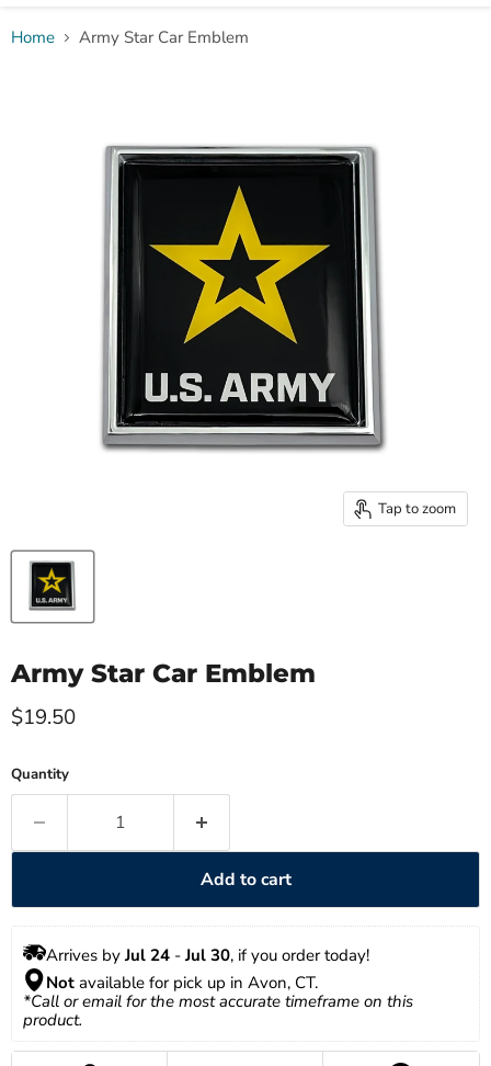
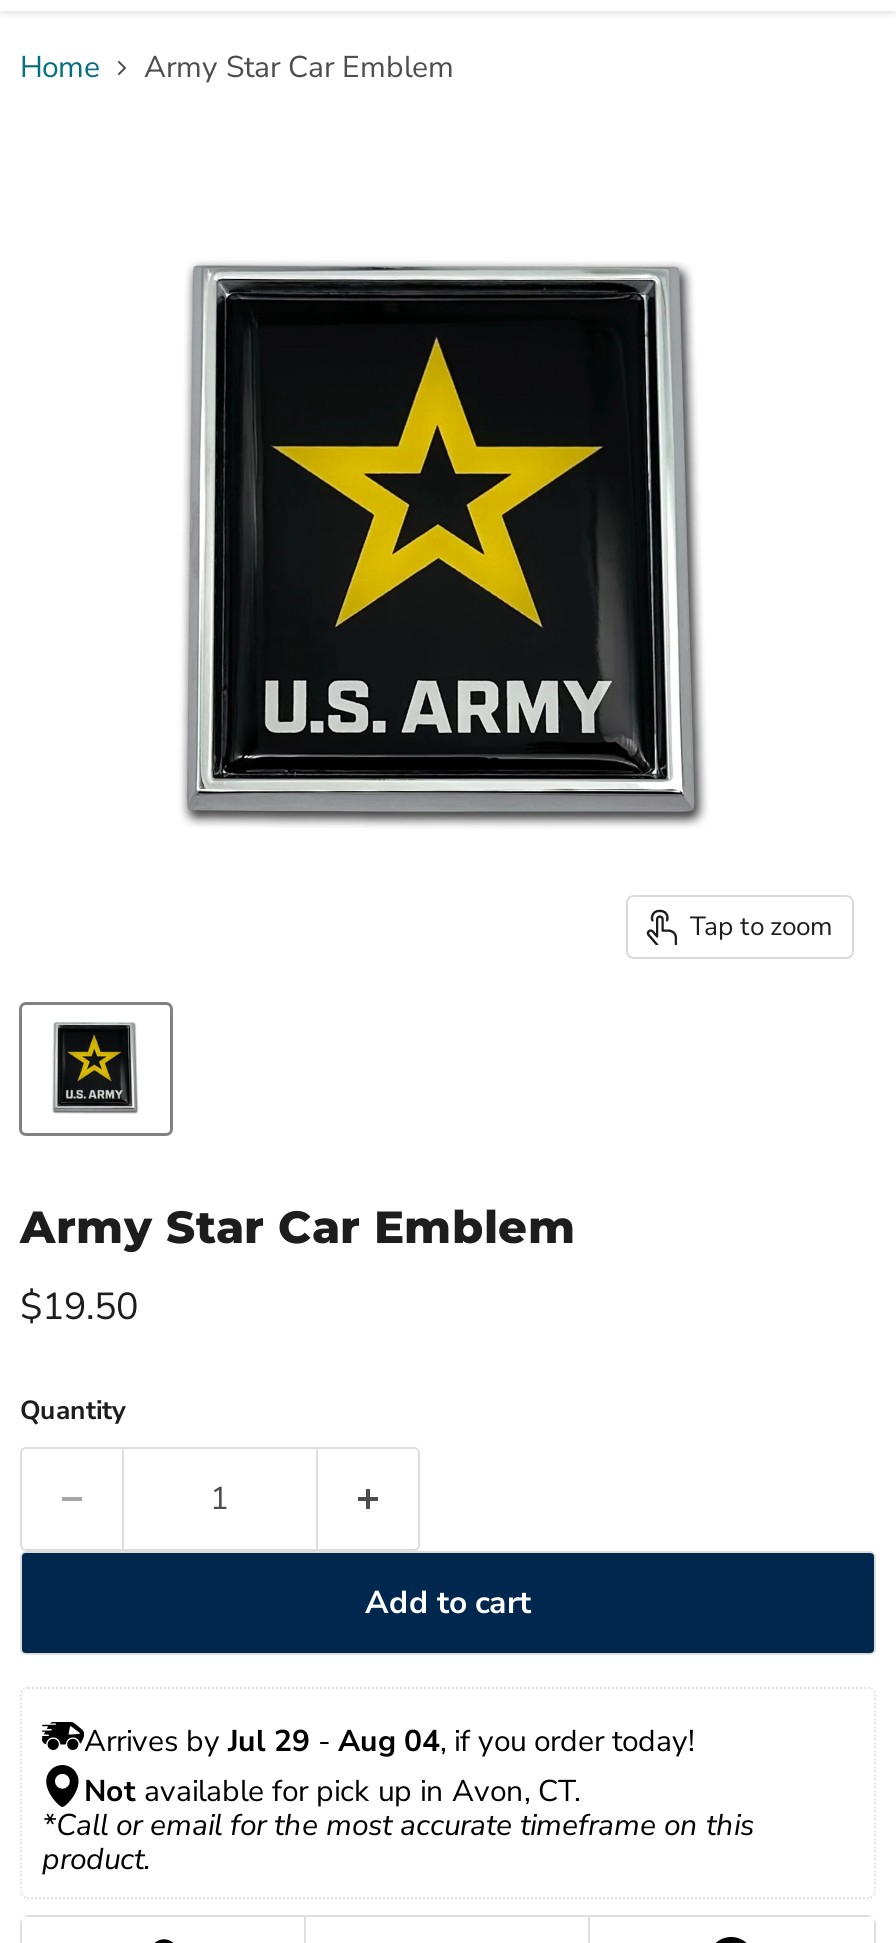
- Arrives by Jul 24 - Jul 30, if you order today!
+ Arrives by Jul 29 - Aug 04, if you order today!
